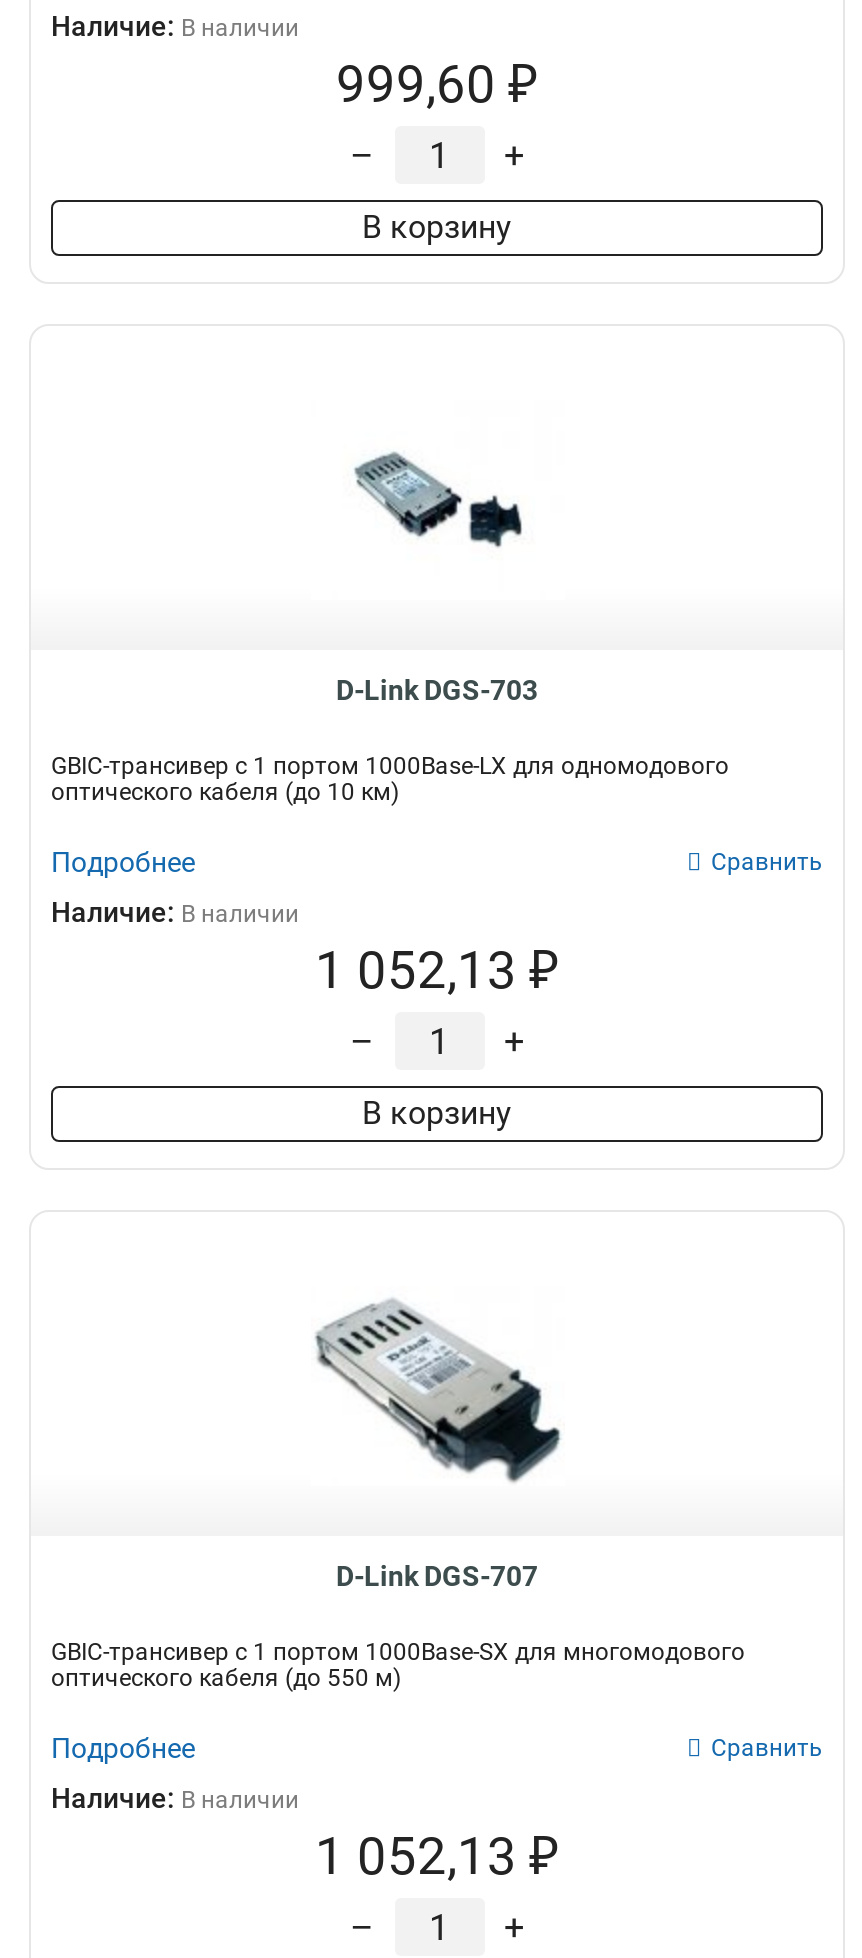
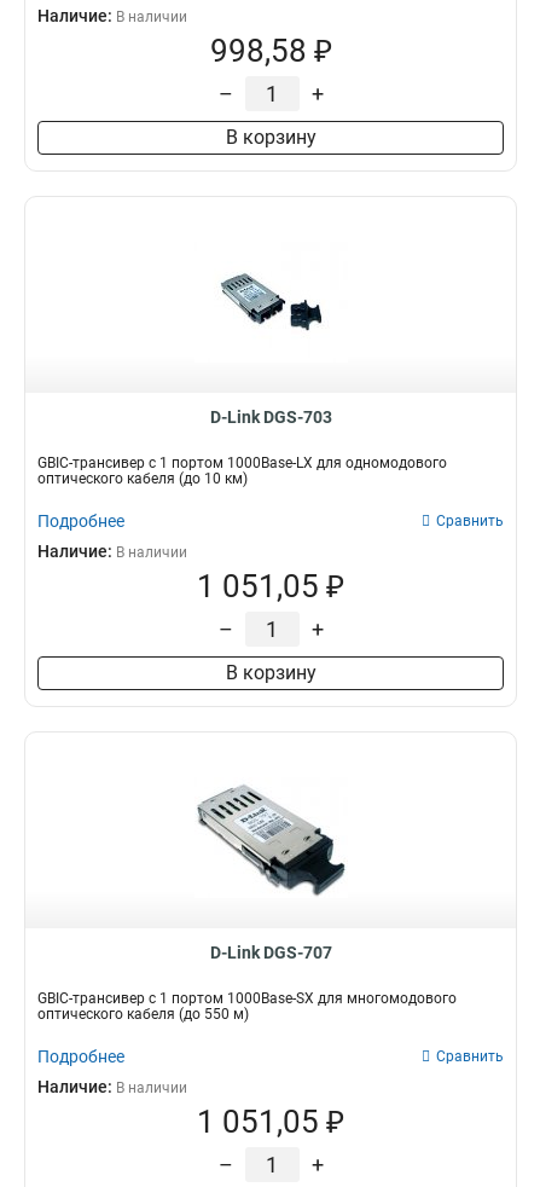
- 999,60 ₽
+ 998,58 ₽

- 1 052,13 ₽
+ 1 051,05 ₽

- 1 052,13 ₽
+ 1 051,05 ₽
